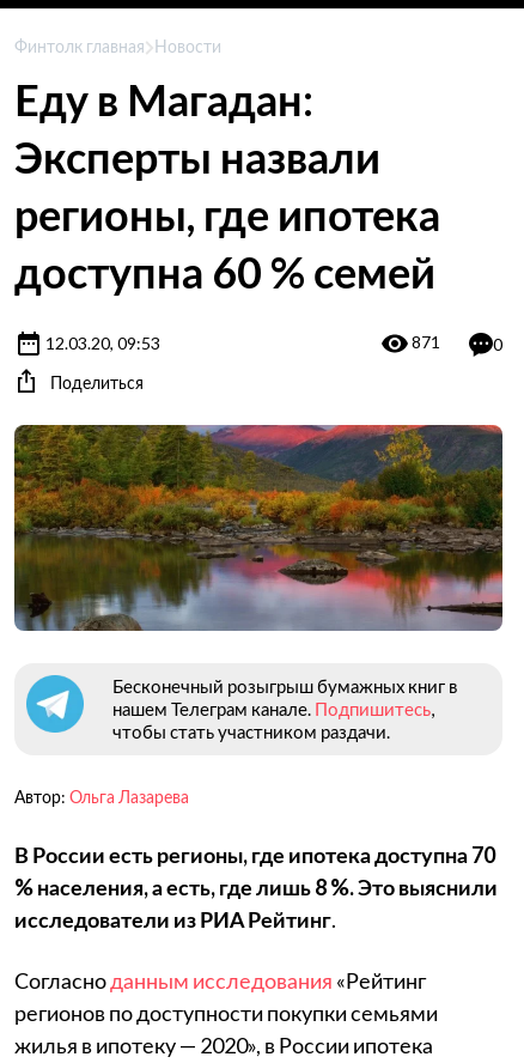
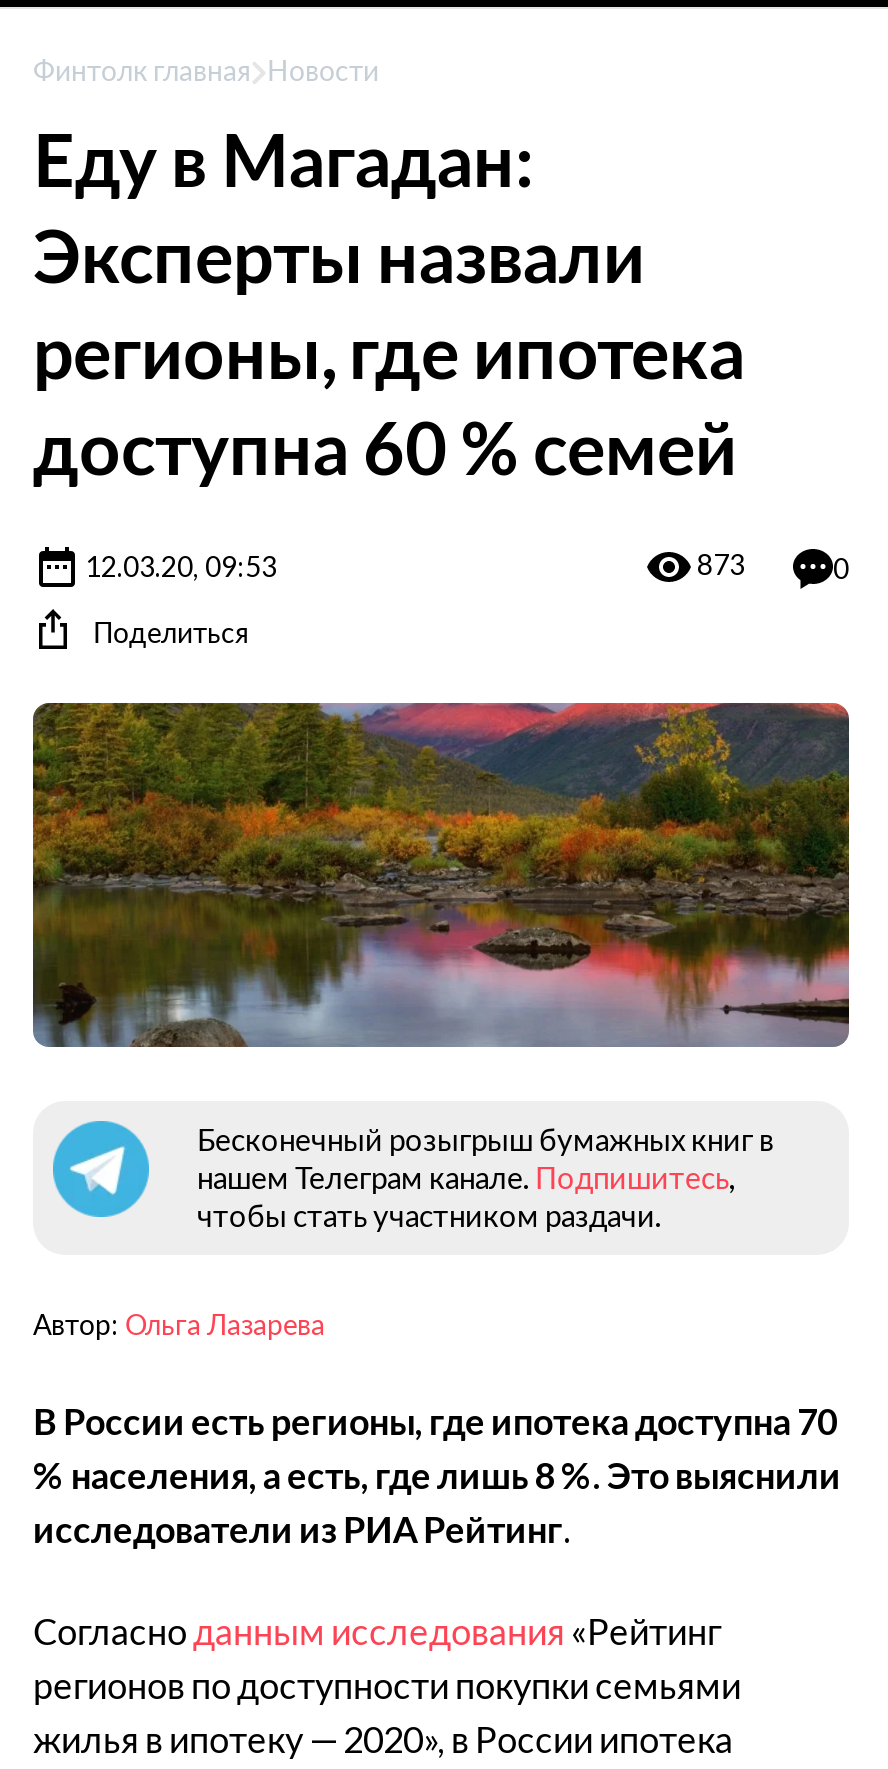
- 871
+ 873
